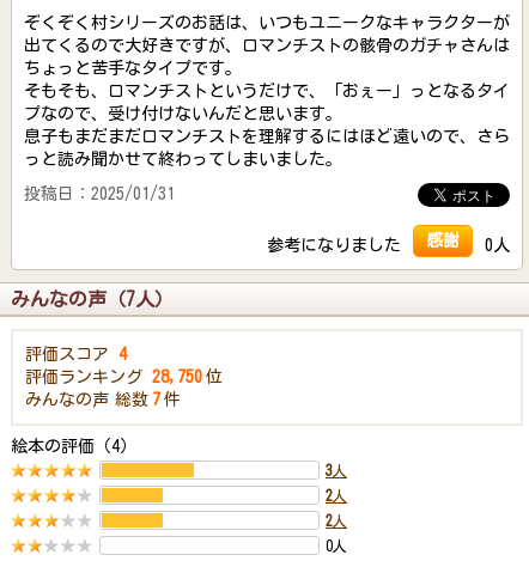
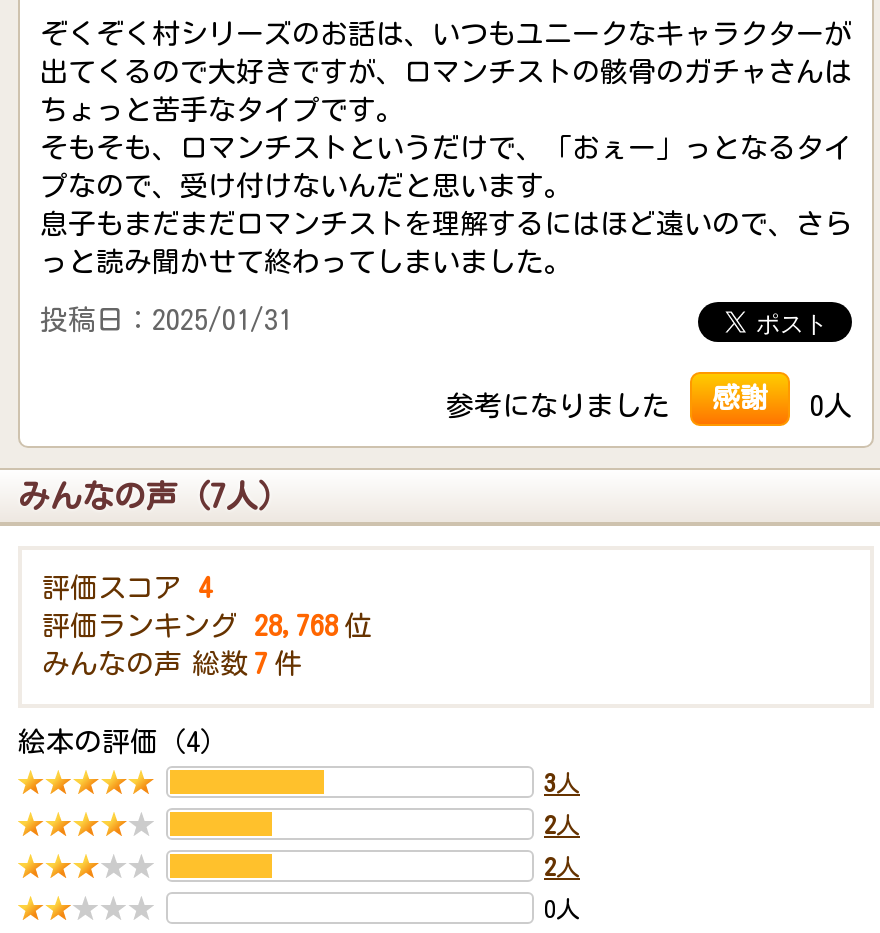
- 評価ランキング 28,750 位
+ 評価ランキング 28,768 位
